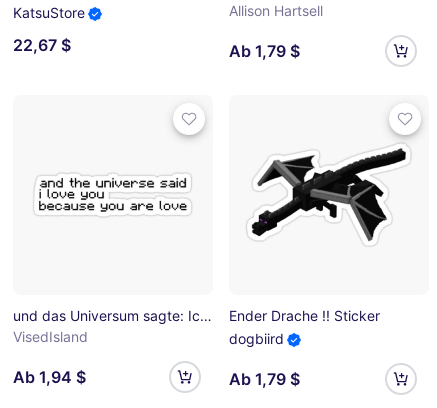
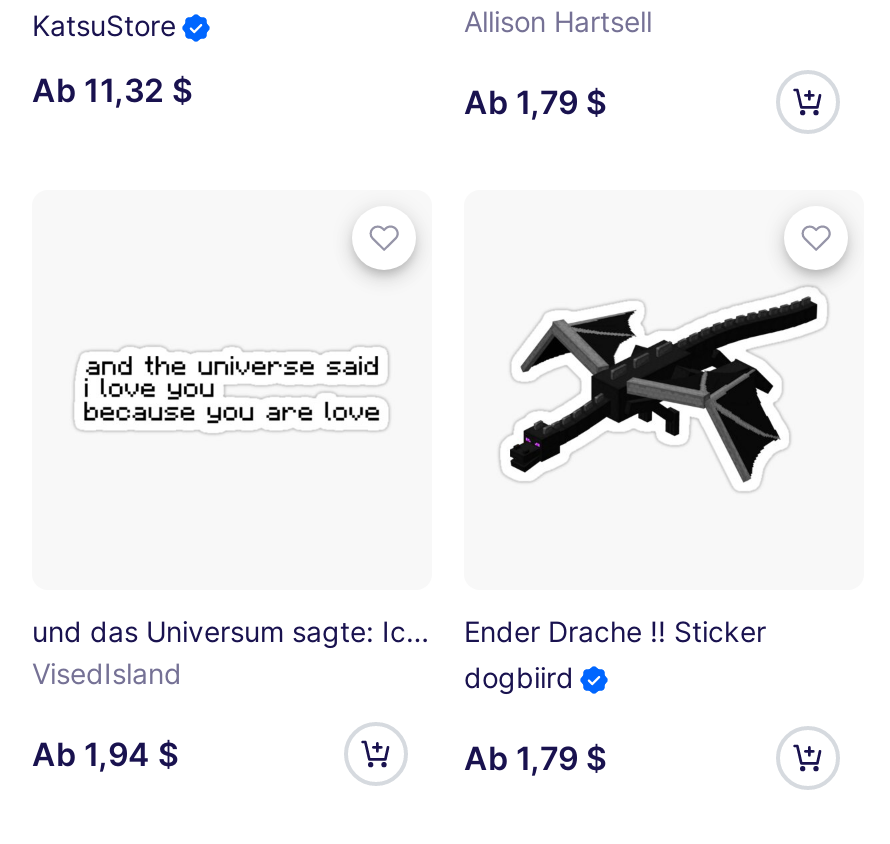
- 22,67 $
+ Ab 11,32 $
